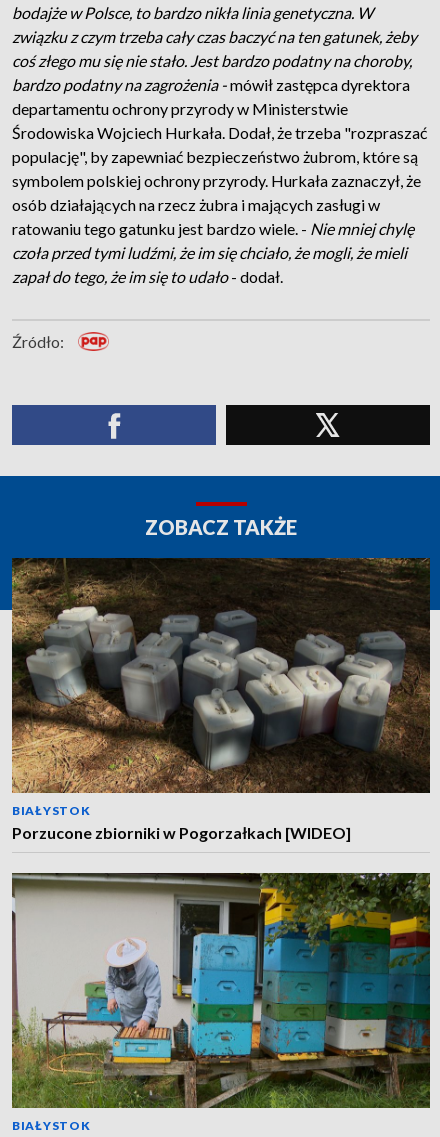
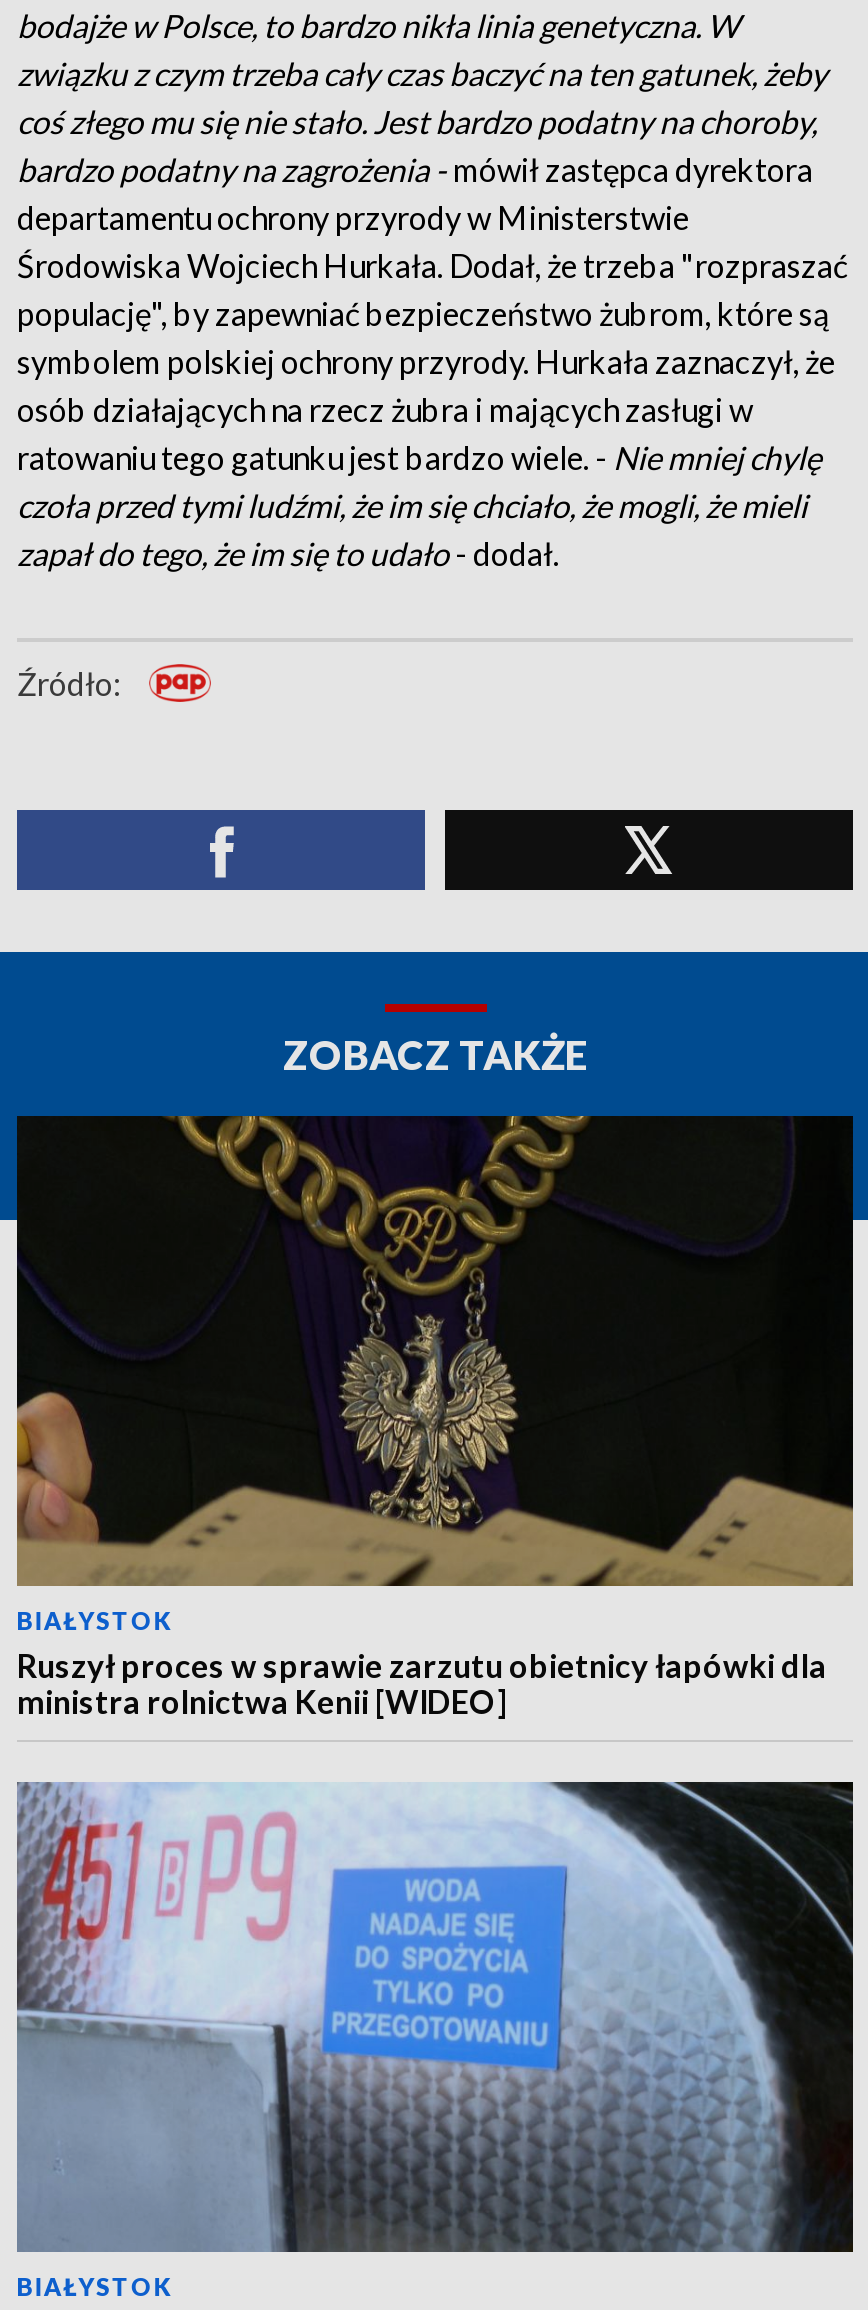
- [image]
- Porzucone zbiorniki w Pogorzałkach [WIDEO]
+ [image]
+ Ruszył proces w sprawie zarzutu obietnicy łapówki dla
+ ministra rolnictwa Kenii [WIDEO]

- [image]
+ [image]
